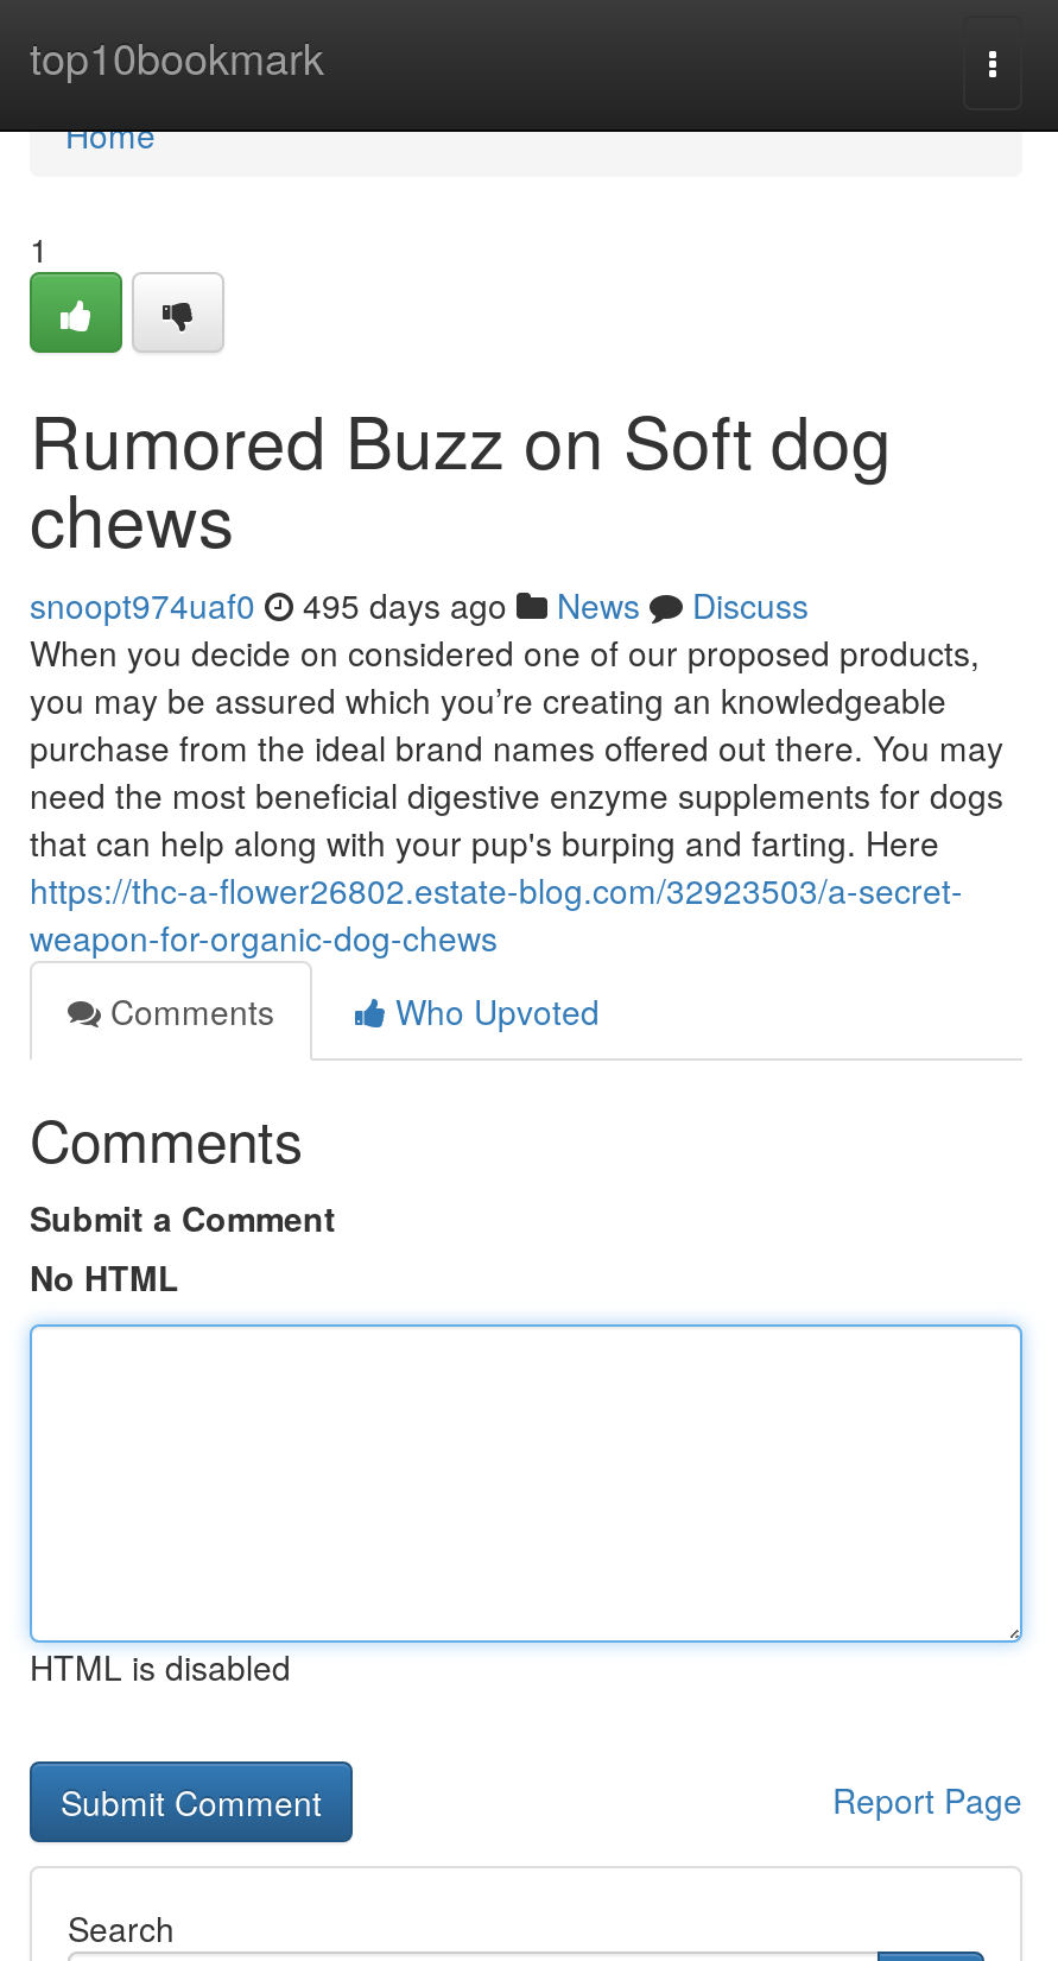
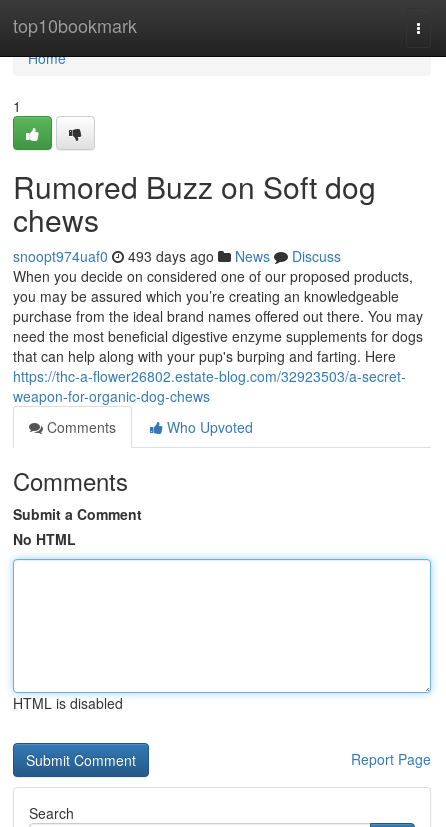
- snoopt974uaf0 495 days ago News Discuss
+ snoopt974uaf0 493 days ago News Discuss
